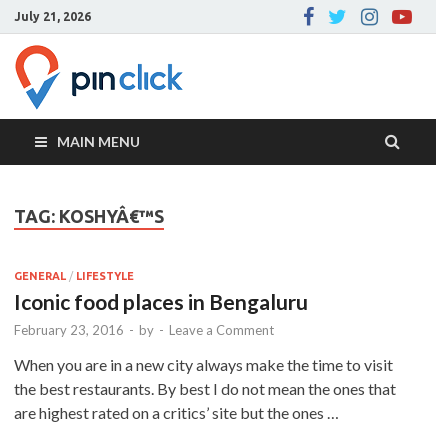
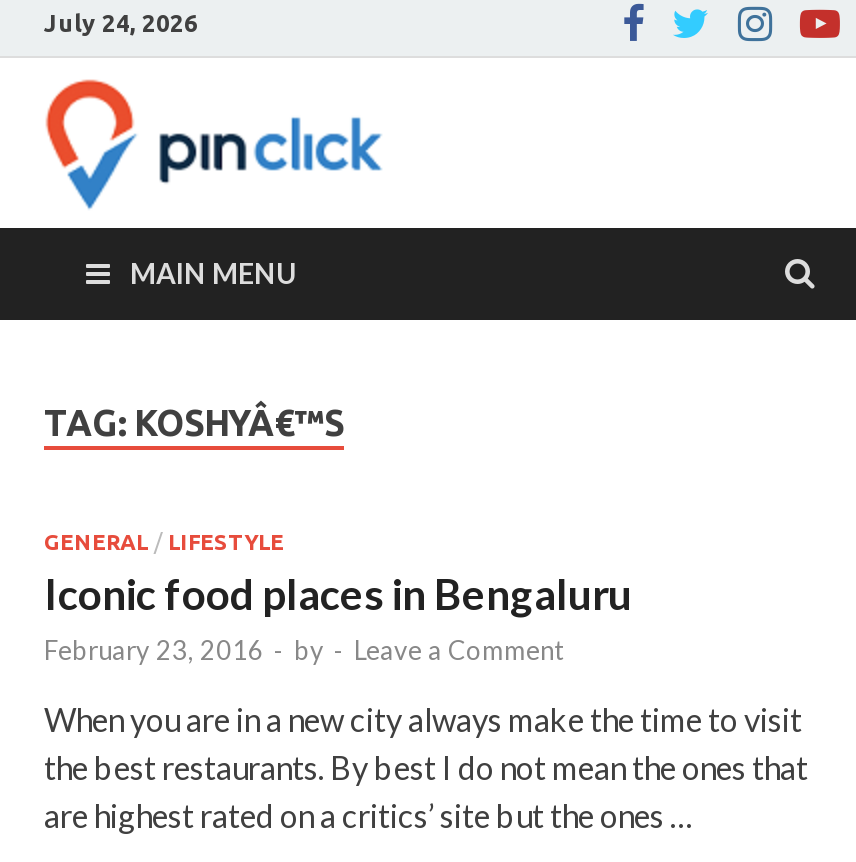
- July 21, 2026
+ July 24, 2026
